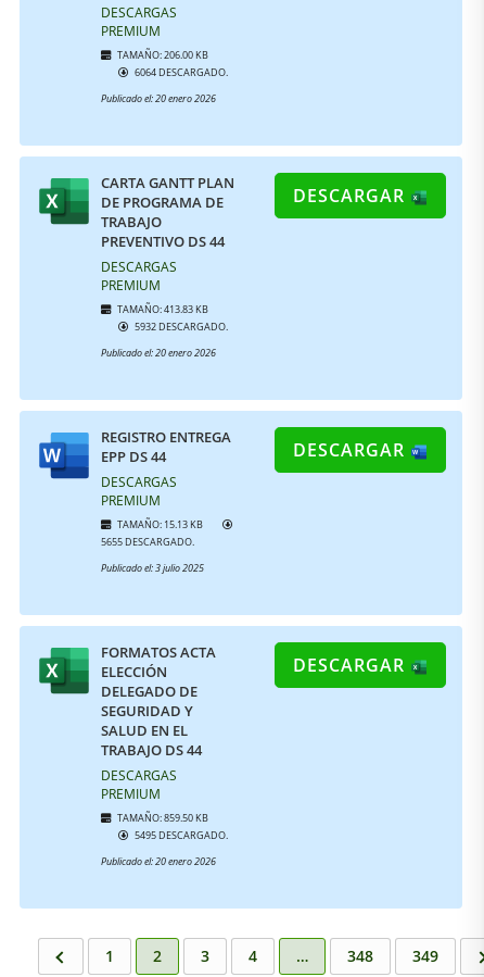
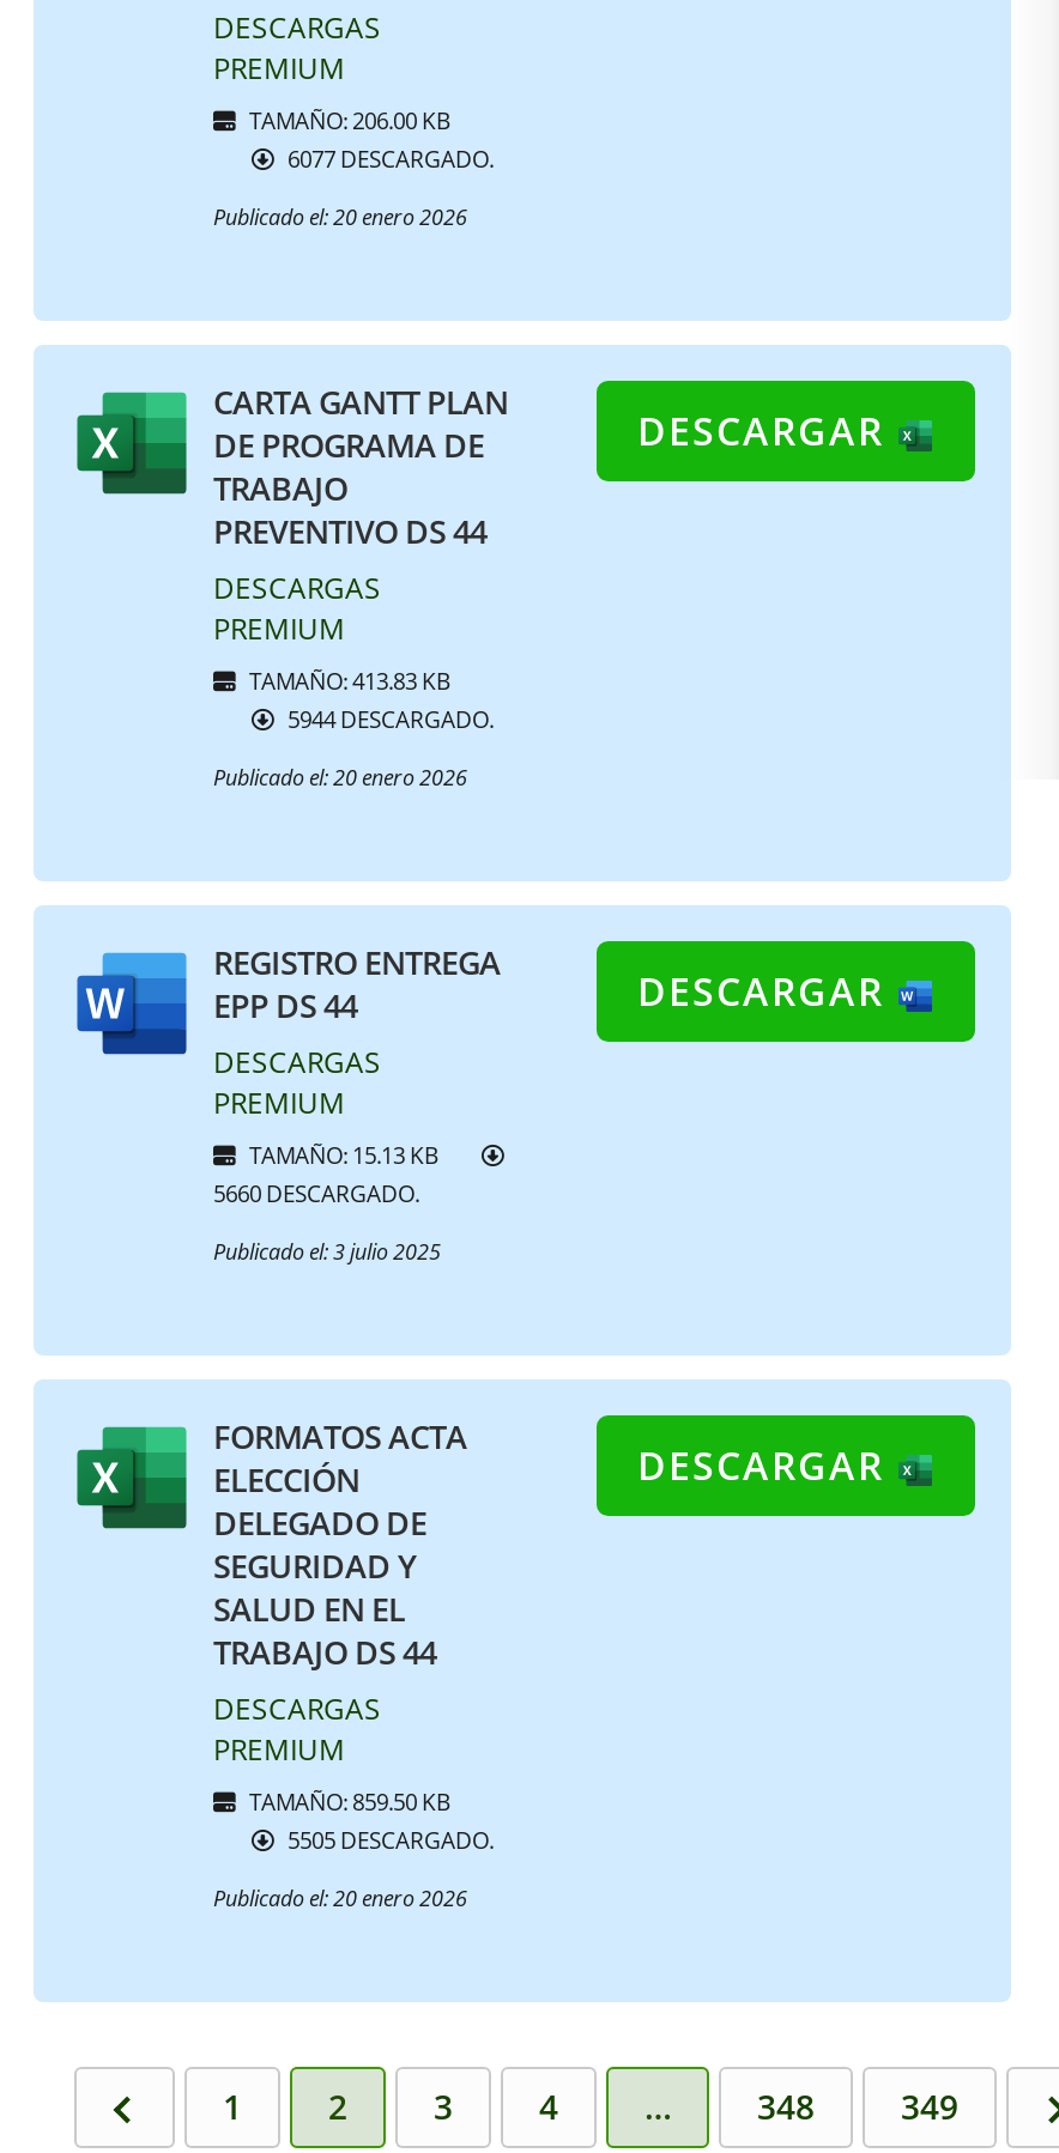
- 6064 DESCARGADO.
+ 6077 DESCARGADO.

- 5932 DESCARGADO.
+ 5944 DESCARGADO.

- 5655 DESCARGADO.
+ 5660 DESCARGADO.

- 5495 DESCARGADO.
+ 5505 DESCARGADO.
